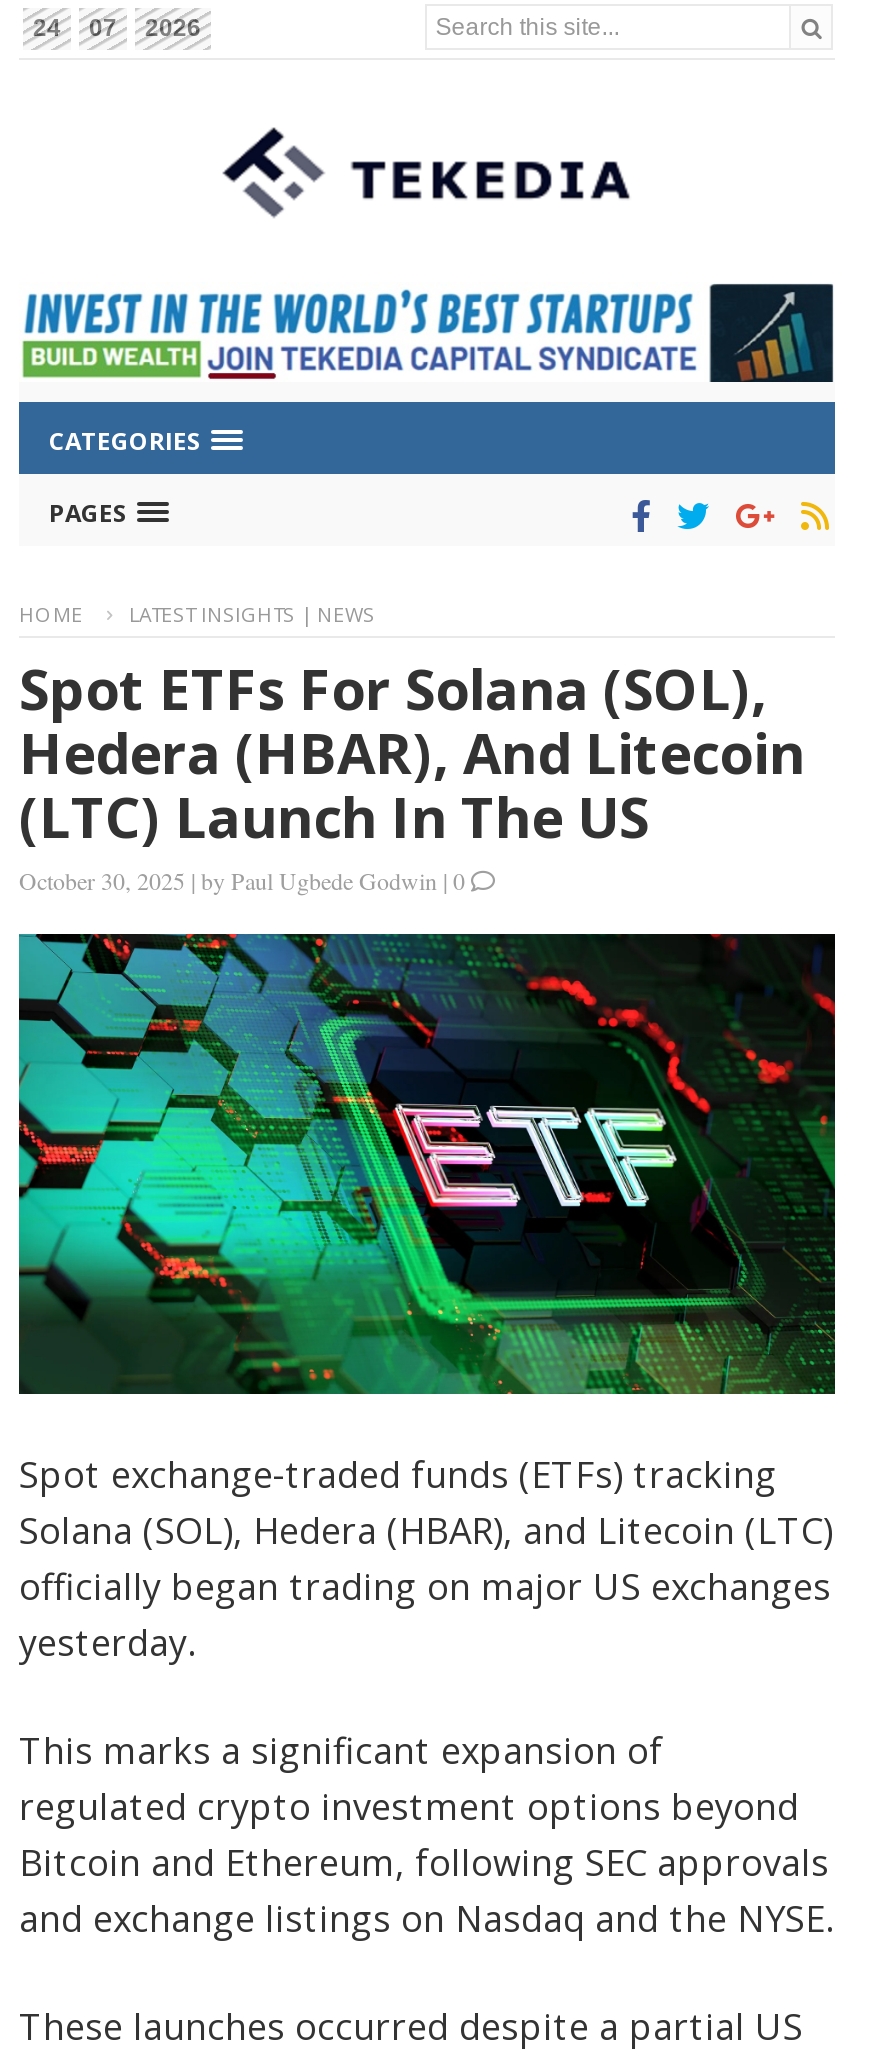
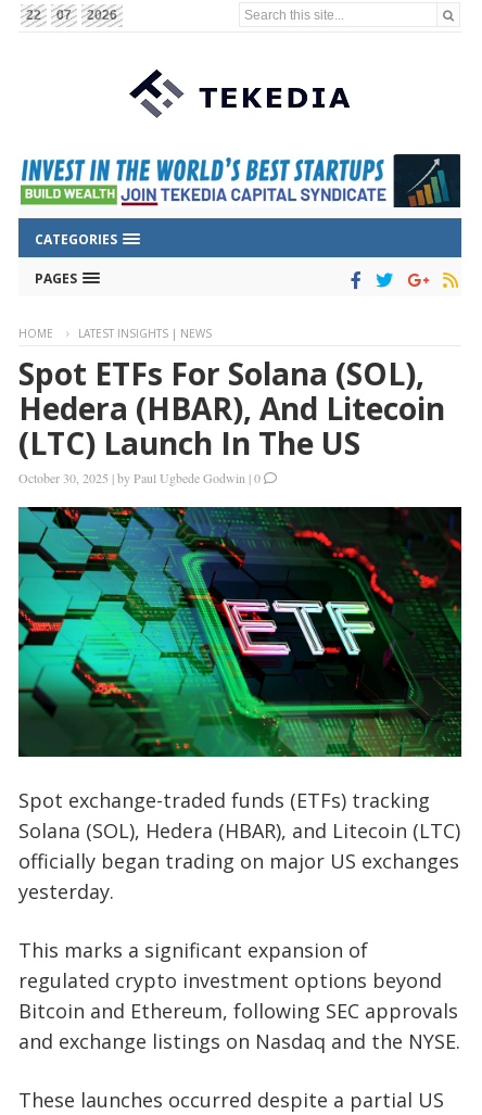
- 24 07 2026
+ 22 07 2026
